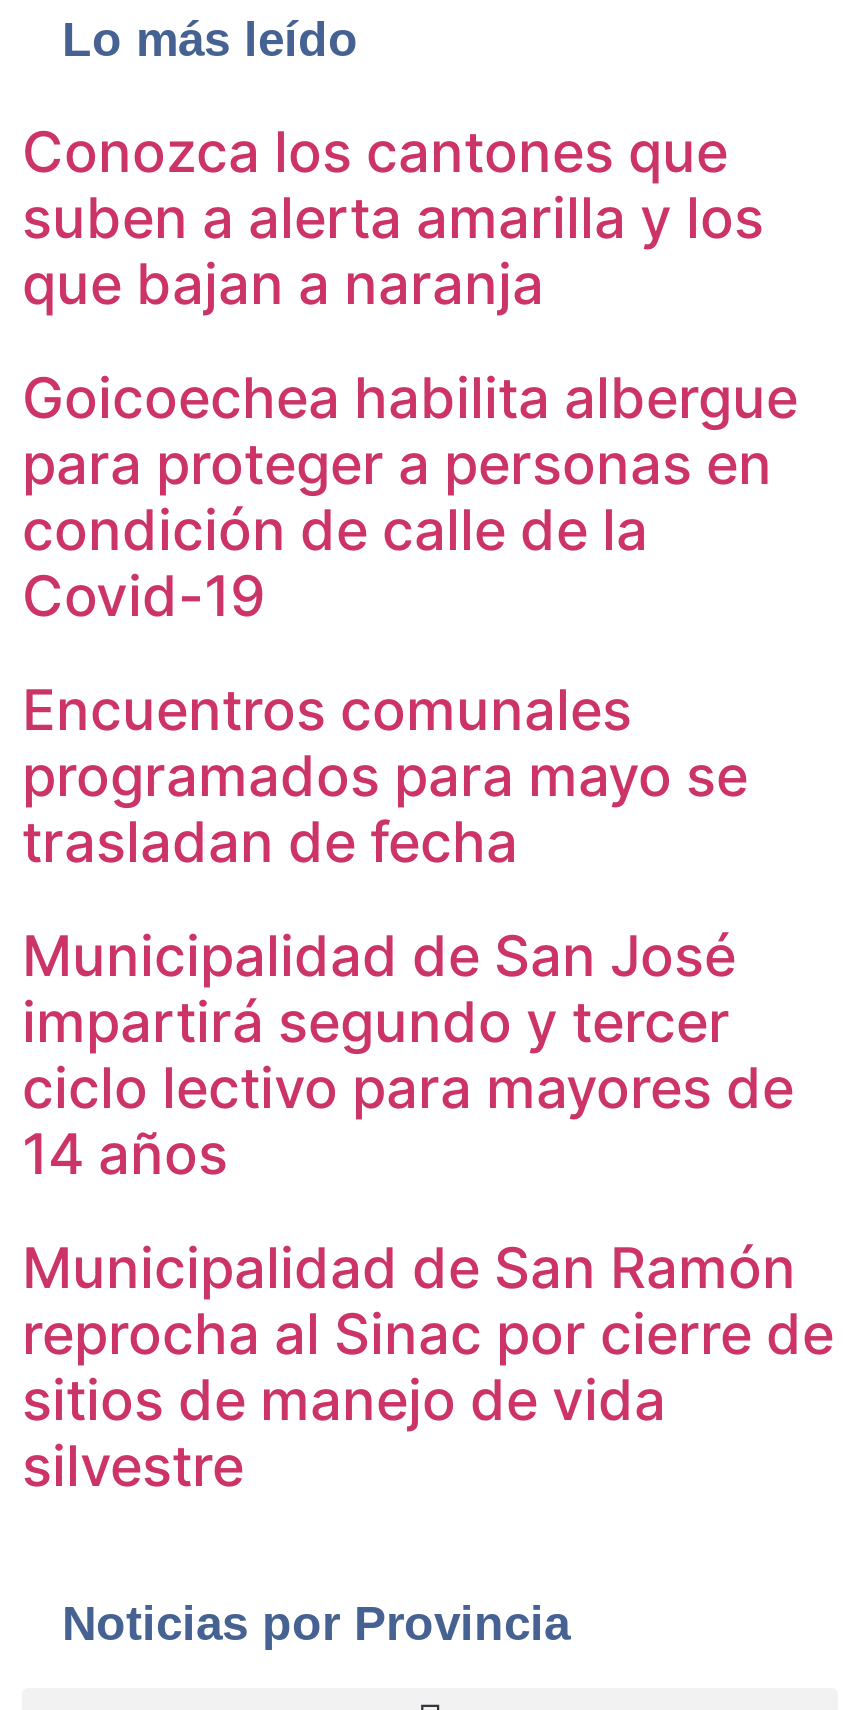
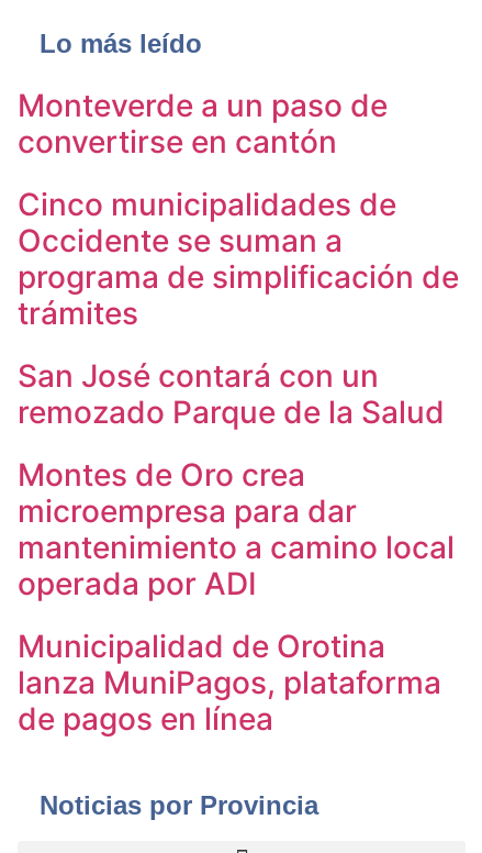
- Conozca los cantones que
- suben a alerta amarilla y los
- que bajan a naranja
+ Monteverde a un paso de
+ convertirse en cantón

- Goicoechea habilita albergue
- para proteger a personas en
- condición de calle de la
- Covid-19
+ Cinco municipalidades de
+ Occidente se suman a
+ programa de simplificación de
+ trámites

- Encuentros comunales
- programados para mayo se
- trasladan de fecha
+ San José contará con un
+ remozado Parque de la Salud

- Municipalidad de San José
- impartirá segundo y tercer
- ciclo lectivo para mayores de
- 14 años
+ Montes de Oro crea
+ microempresa para dar
+ mantenimiento a camino local
+ operada por ADI

- Municipalidad de San Ramón
- reprocha al Sinac por cierre de
- sitios de manejo de vida
- silvestre
+ Municipalidad de Orotina
+ lanza MuniPagos, plataforma
+ de pagos en línea
